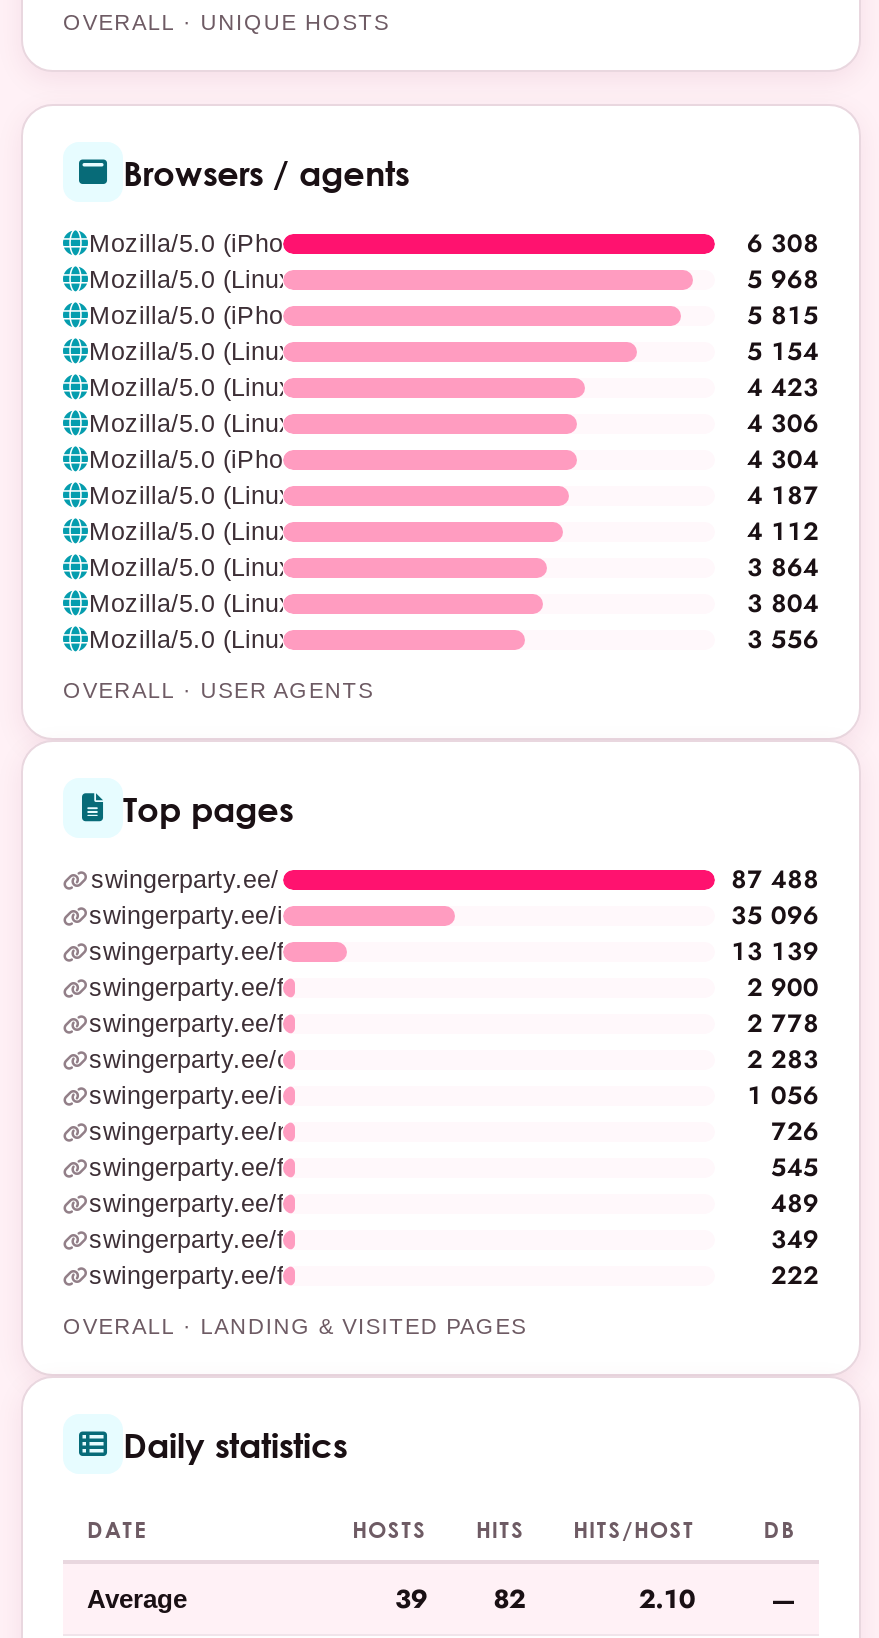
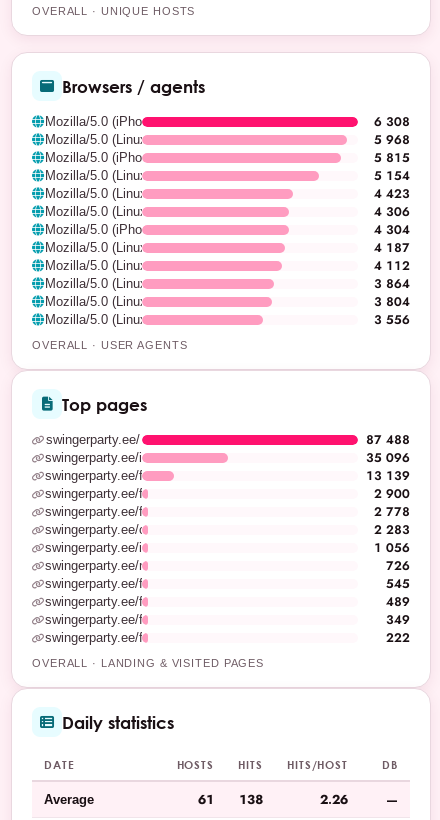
- 39
+ 61

- 82
+ 138

- 2.10
+ 2.26
